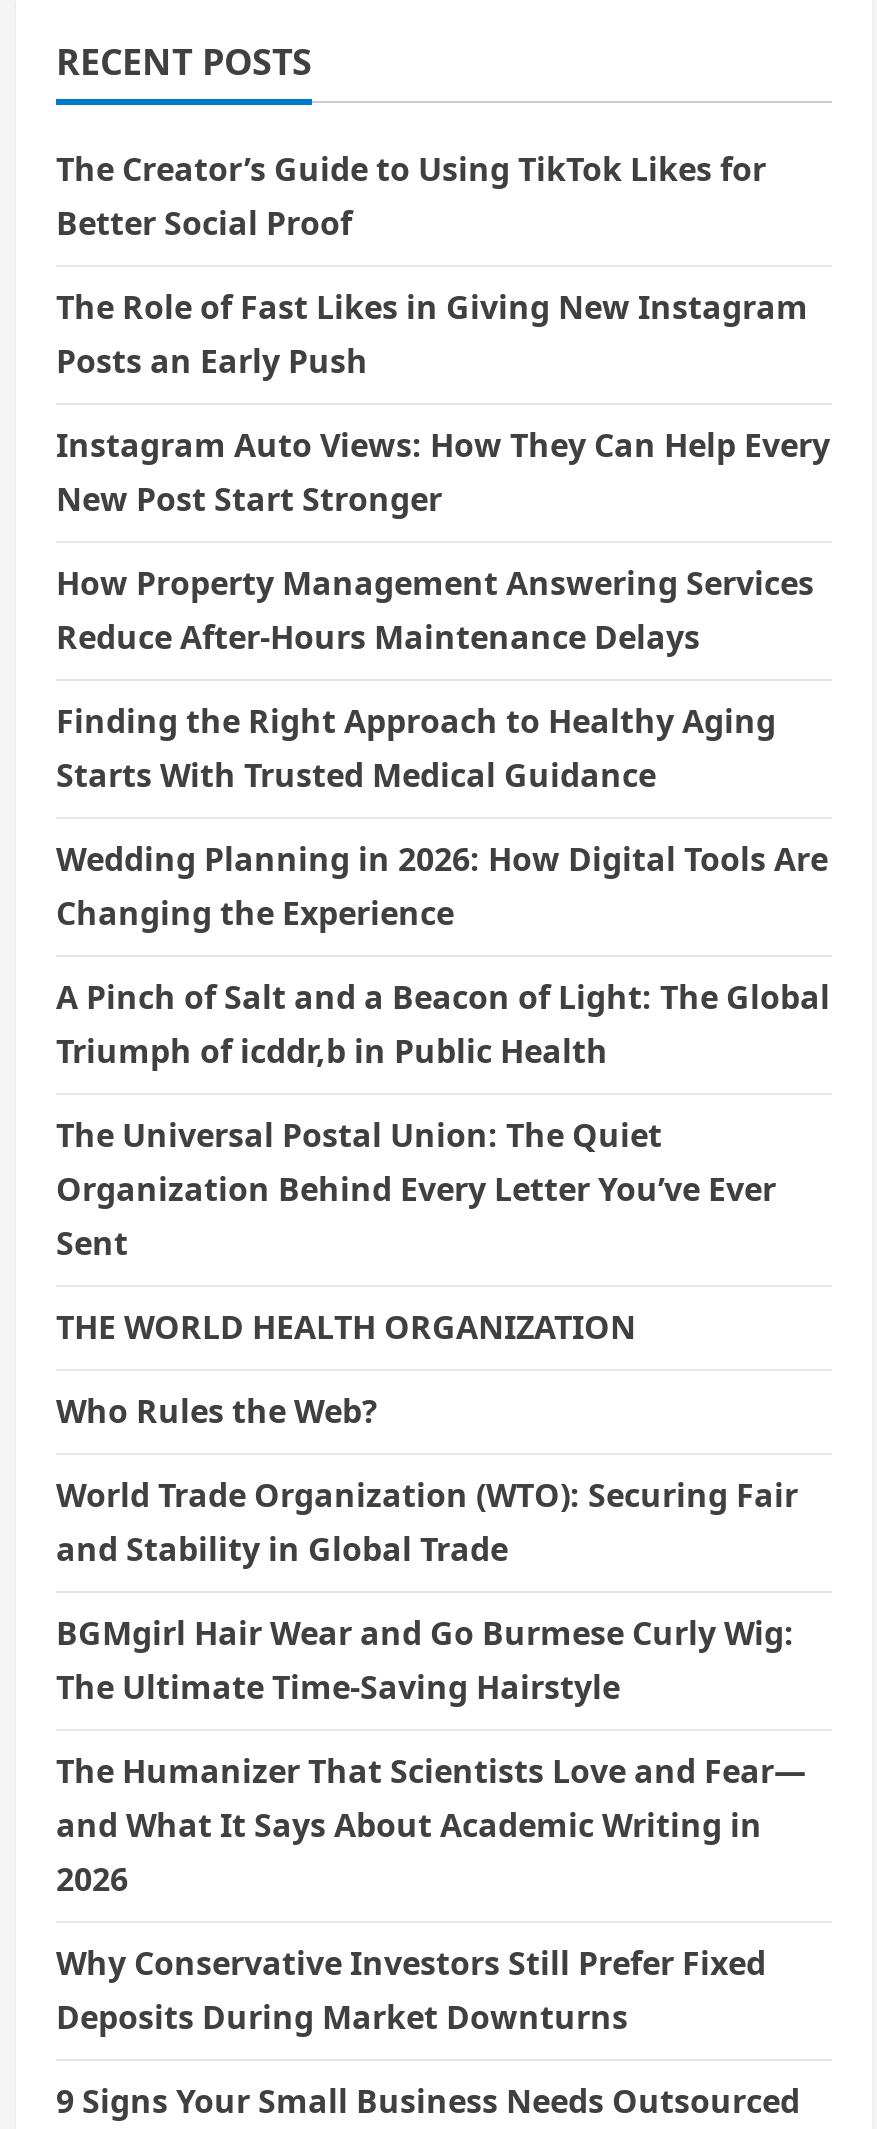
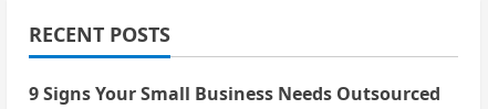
- The Creator’s Guide to Using TikTok Likes for
- Better Social Proof
- The Role of Fast Likes in Giving New Instagram
- Posts an Early Push
- Instagram Auto Views: How They Can Help Every
- New Post Start Stronger
- How Property Management Answering Services
- Reduce After-Hours Maintenance Delays
- Finding the Right Approach to Healthy Aging
- Starts With Trusted Medical Guidance
- Wedding Planning in 2026: How Digital Tools Are
- Changing the Experience
- A Pinch of Salt and a Beacon of Light: The Global
- Triumph of icddr,b in Public Health
- The Universal Postal Union: The Quiet
- Organization Behind Every Letter You’ve Ever
- Sent
- THE WORLD HEALTH ORGANIZATION
- Who Rules the Web?
- World Trade Organization (WTO): Securing Fair
- and Stability in Global Trade
- BGMgirl Hair Wear and Go Burmese Curly Wig:
- The Ultimate Time-Saving Hairstyle
- The Humanizer That Scientists Love and Fear—
- and What It Says About Academic Writing in
- 2026
- Why Conservative Investors Still Prefer Fixed
- Deposits During Market Downturns
